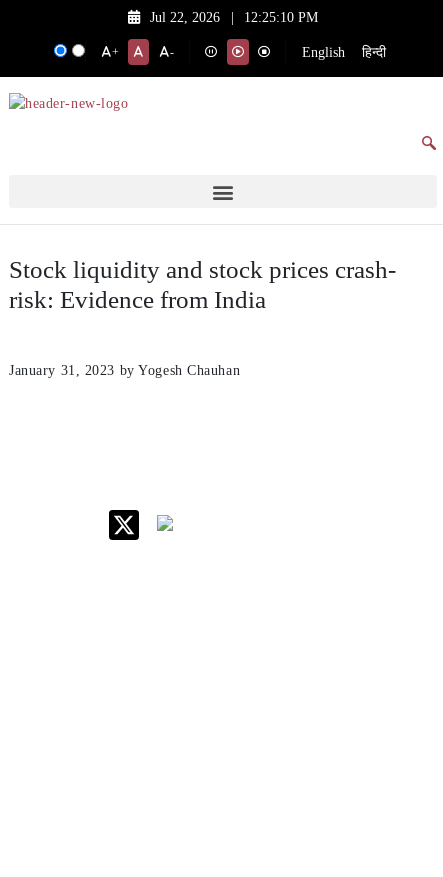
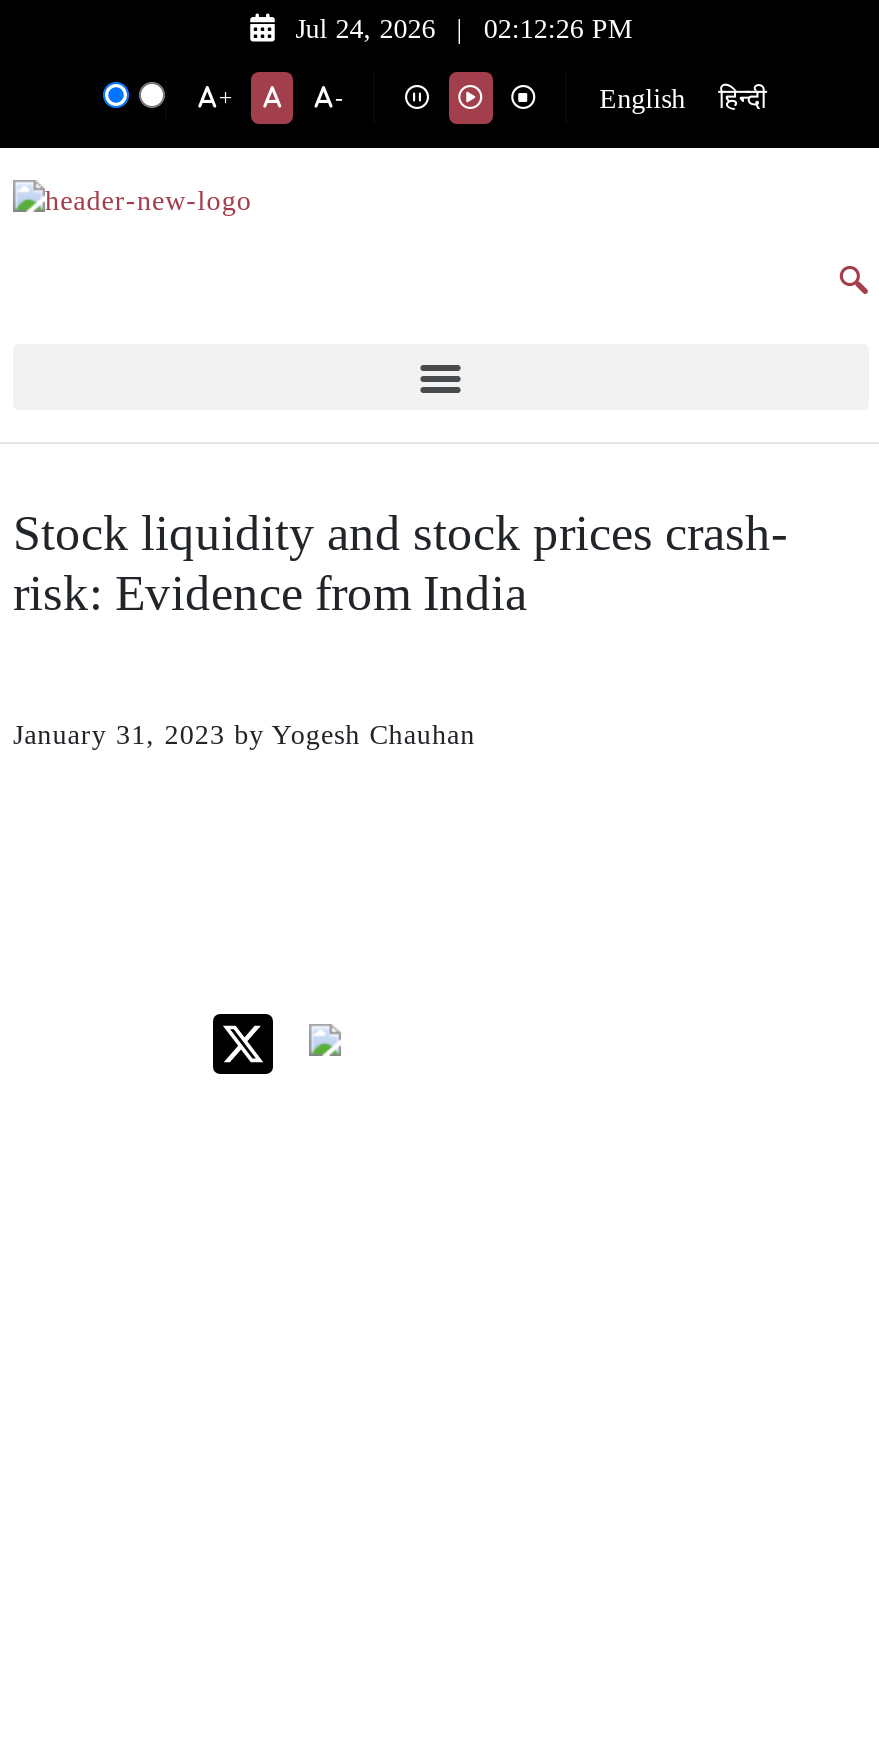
- Jul 22, 2026
+ Jul 24, 2026

- 12:25:10 PM
+ 02:12:26 PM
